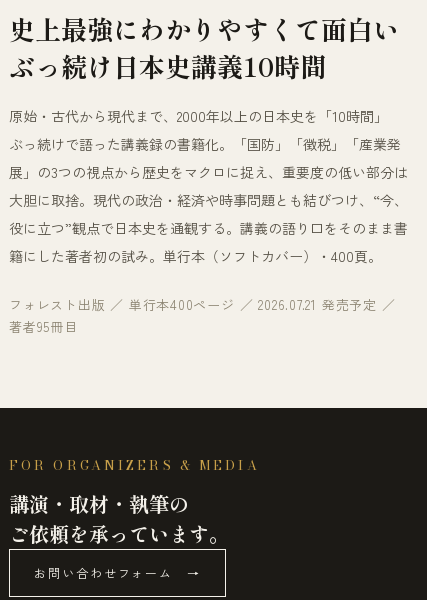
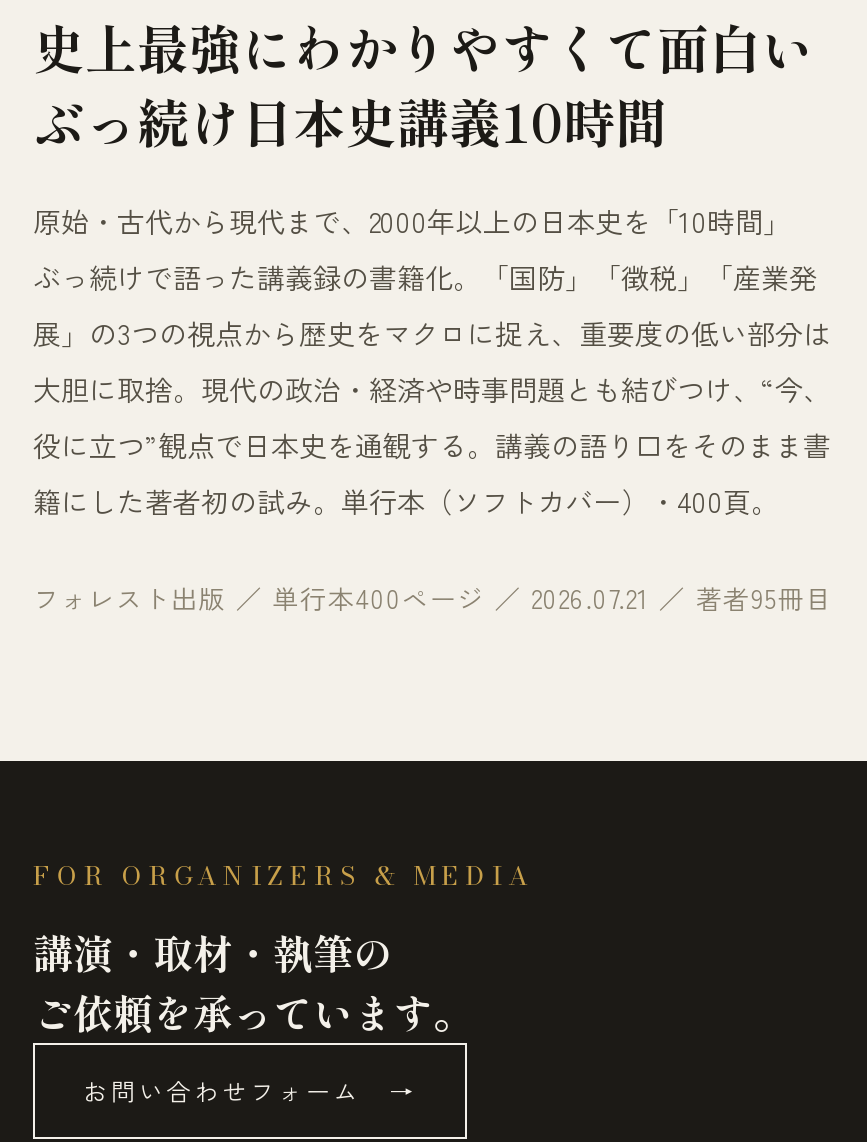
- フォレスト出版 ／ 単行本400ページ ／ 2026.07.21 発売予定 ／
- 著者95冊目
+ フォレスト出版 ／ 単行本400ページ ／ 2026.07.21 ／ 著者95冊目
